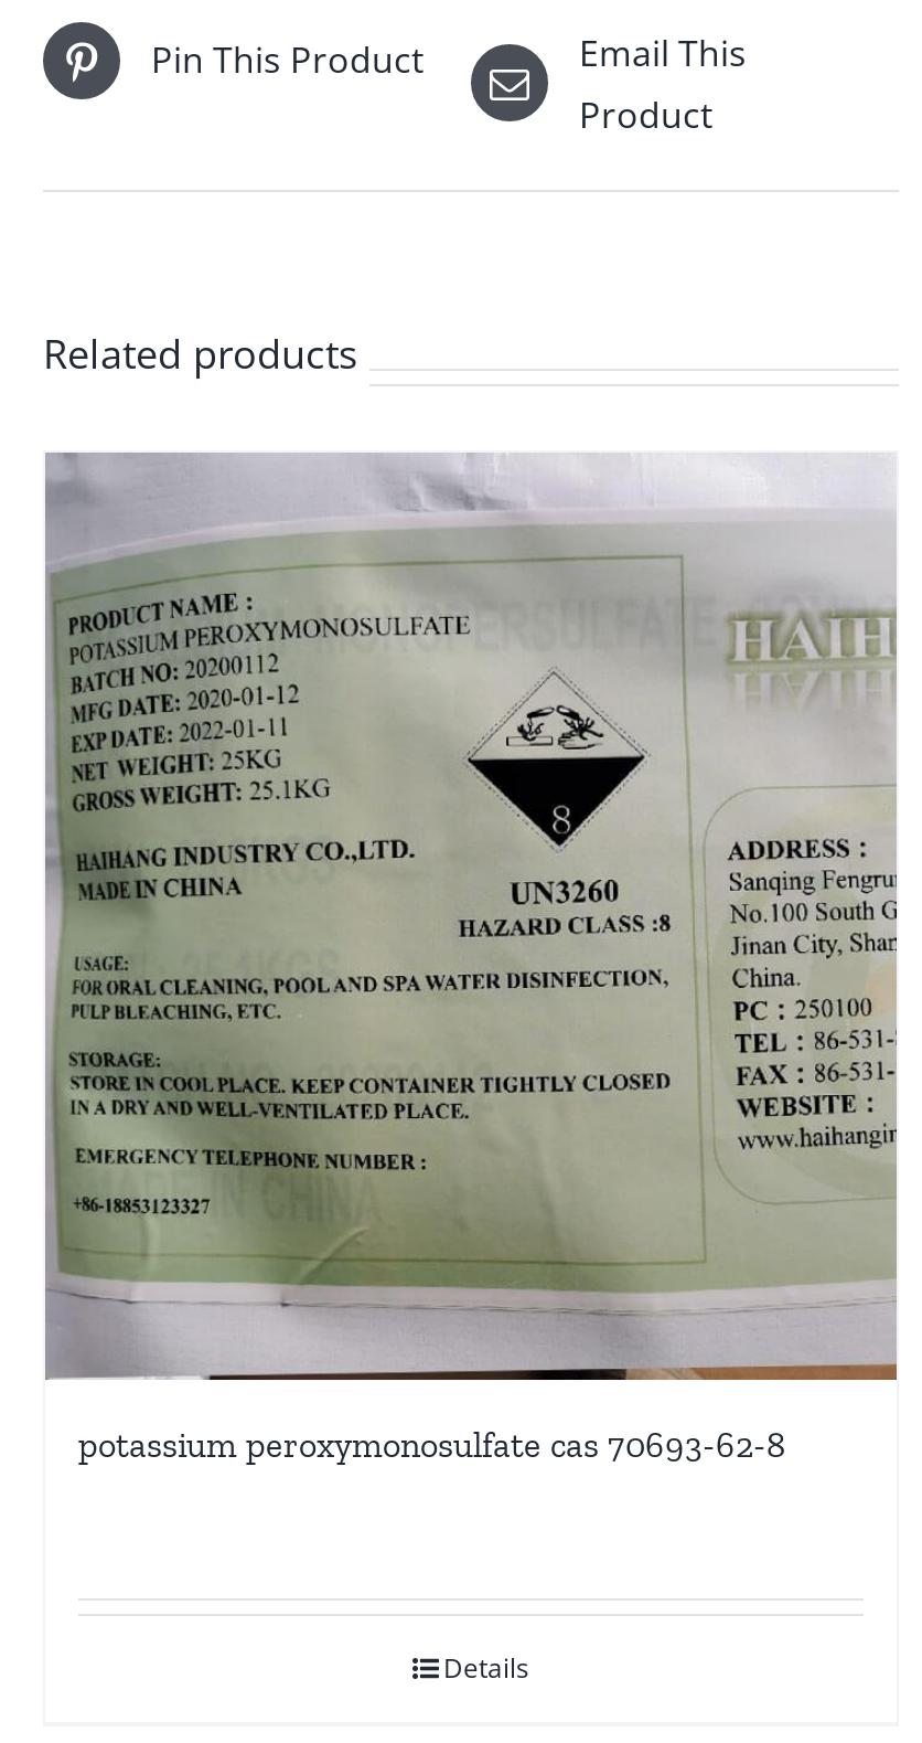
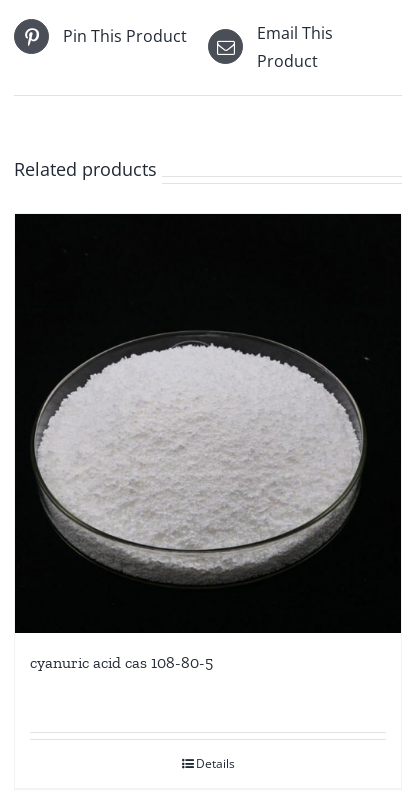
- [image]
- potassium peroxymonosulfate cas 70693-62-8
+ [image]
+ cyanuric acid cas 108-80-5
